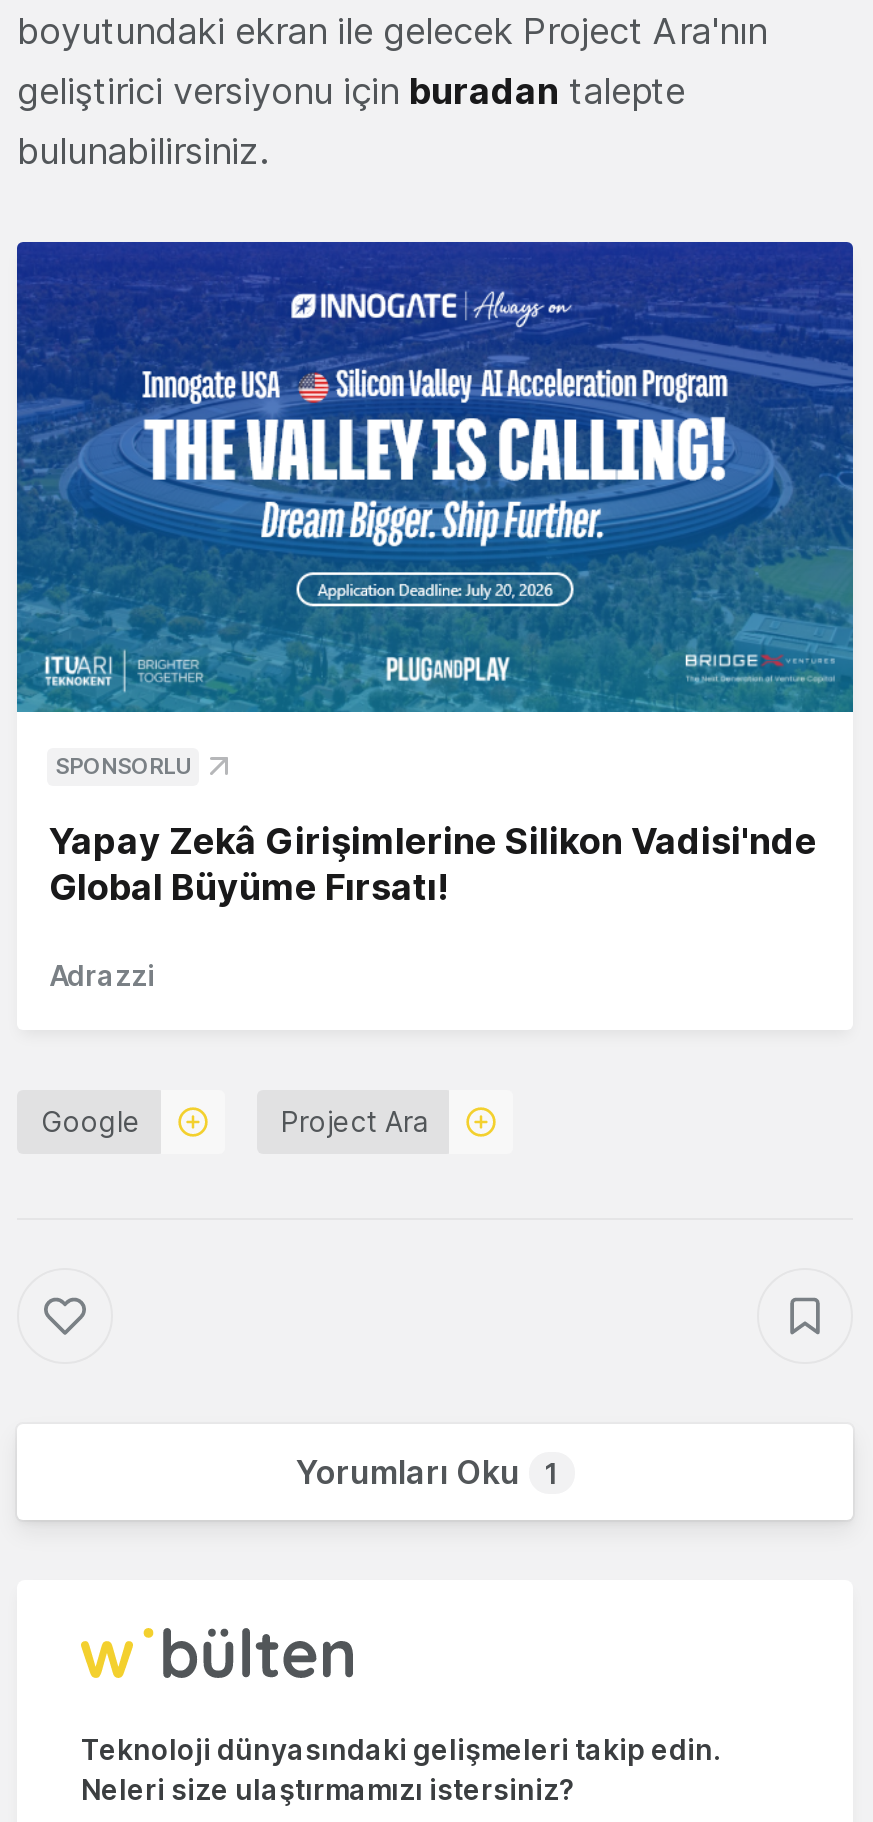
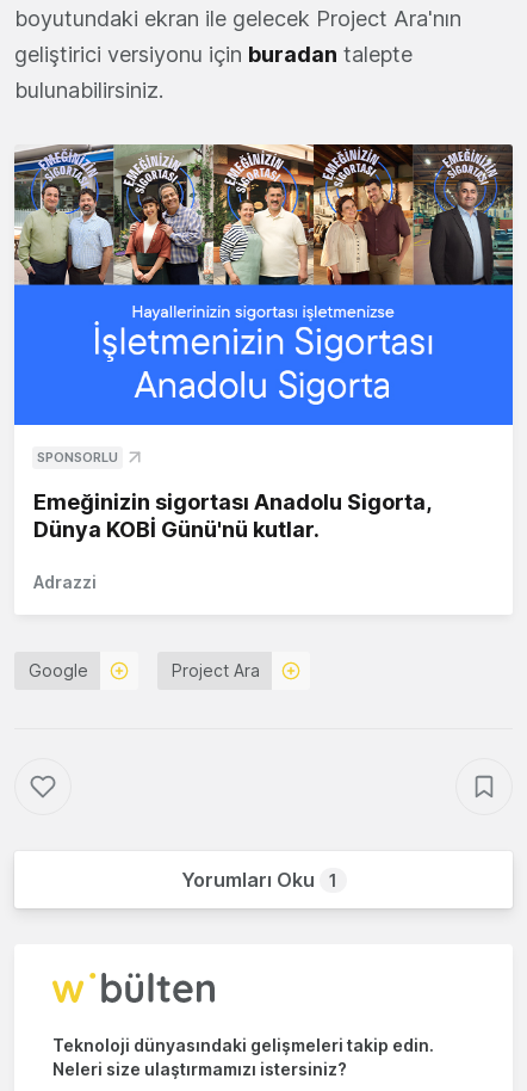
- [image]
+ [image]

- Yapay Zekâ Girişimlerine Silikon Vadisi'nde
- Global Büyüme Fırsatı!
+ Emeğinizin sigortası Anadolu Sigorta,
+ Dünya KOBİ Günü'nü kutlar.
